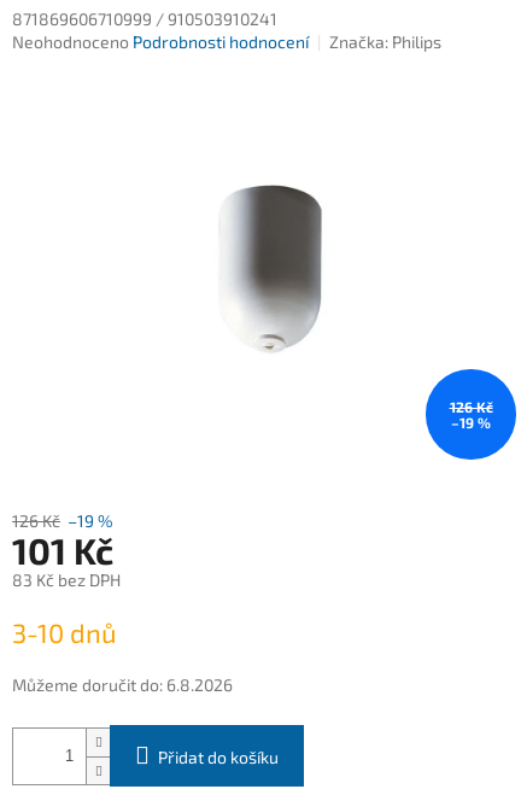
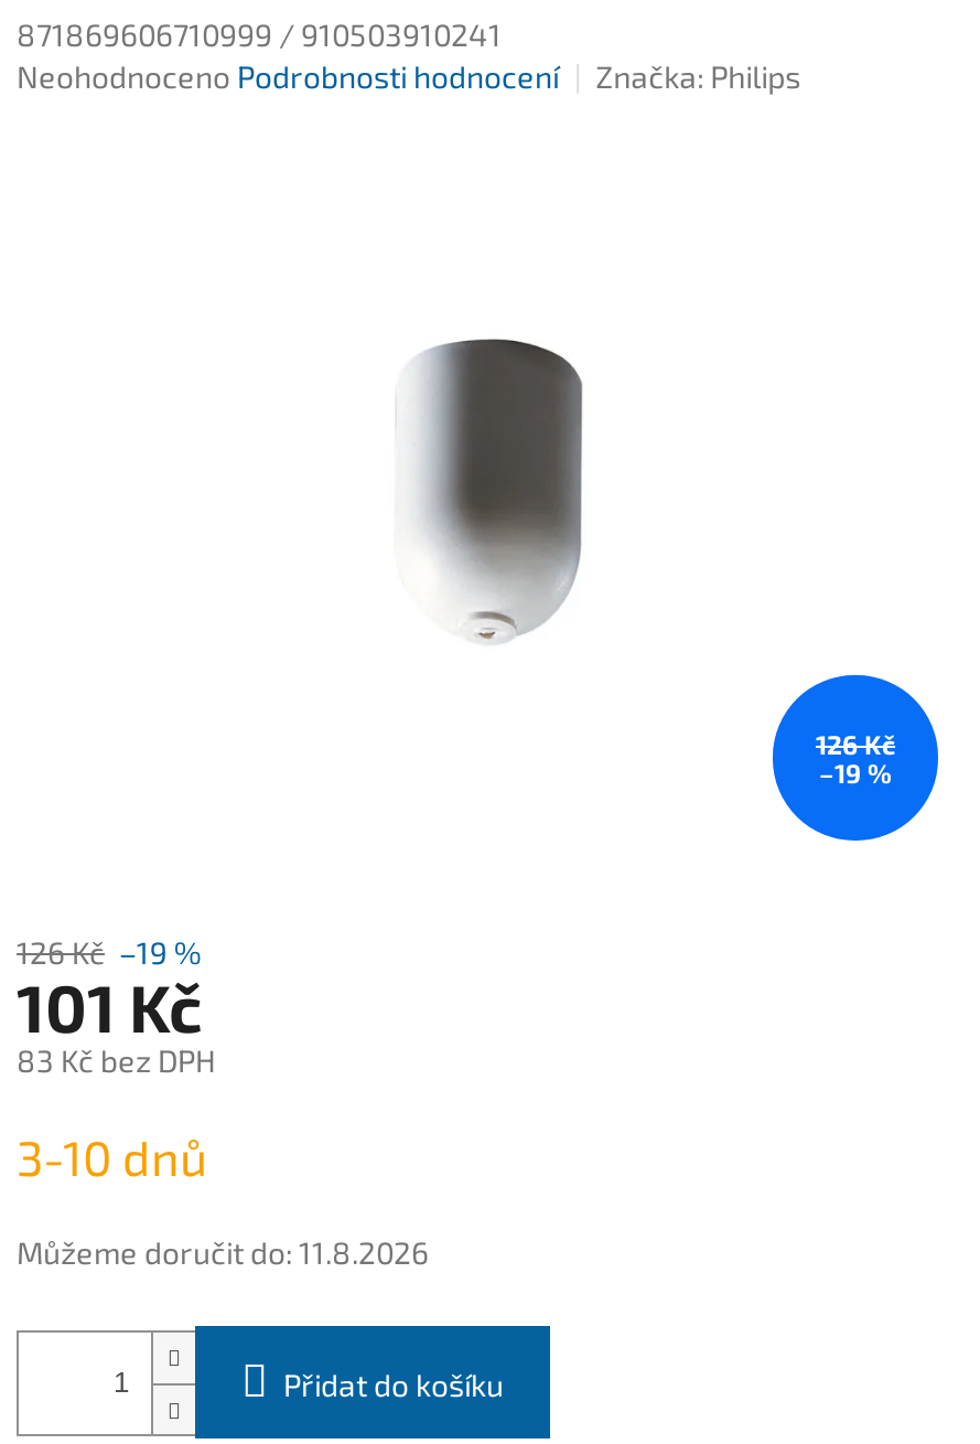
- Můžeme doručit do: 6.8.2026
+ Můžeme doručit do: 11.8.2026
